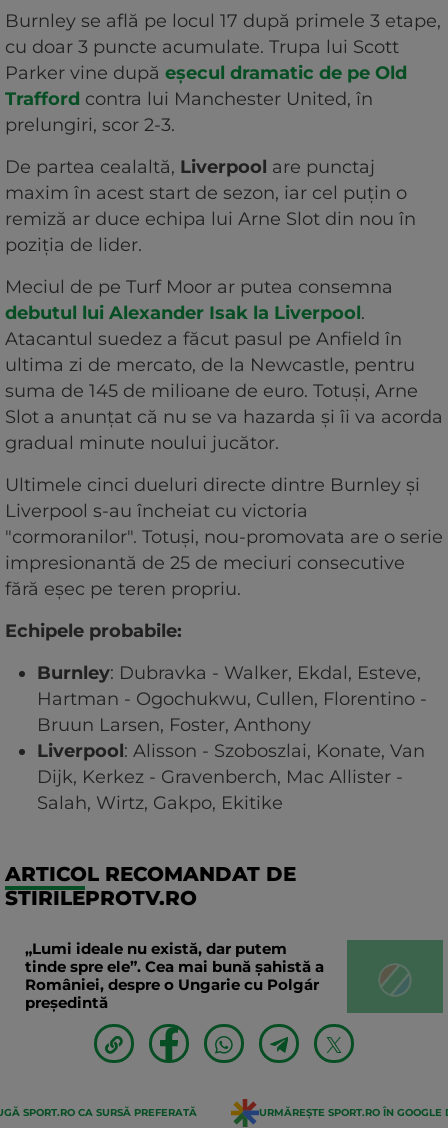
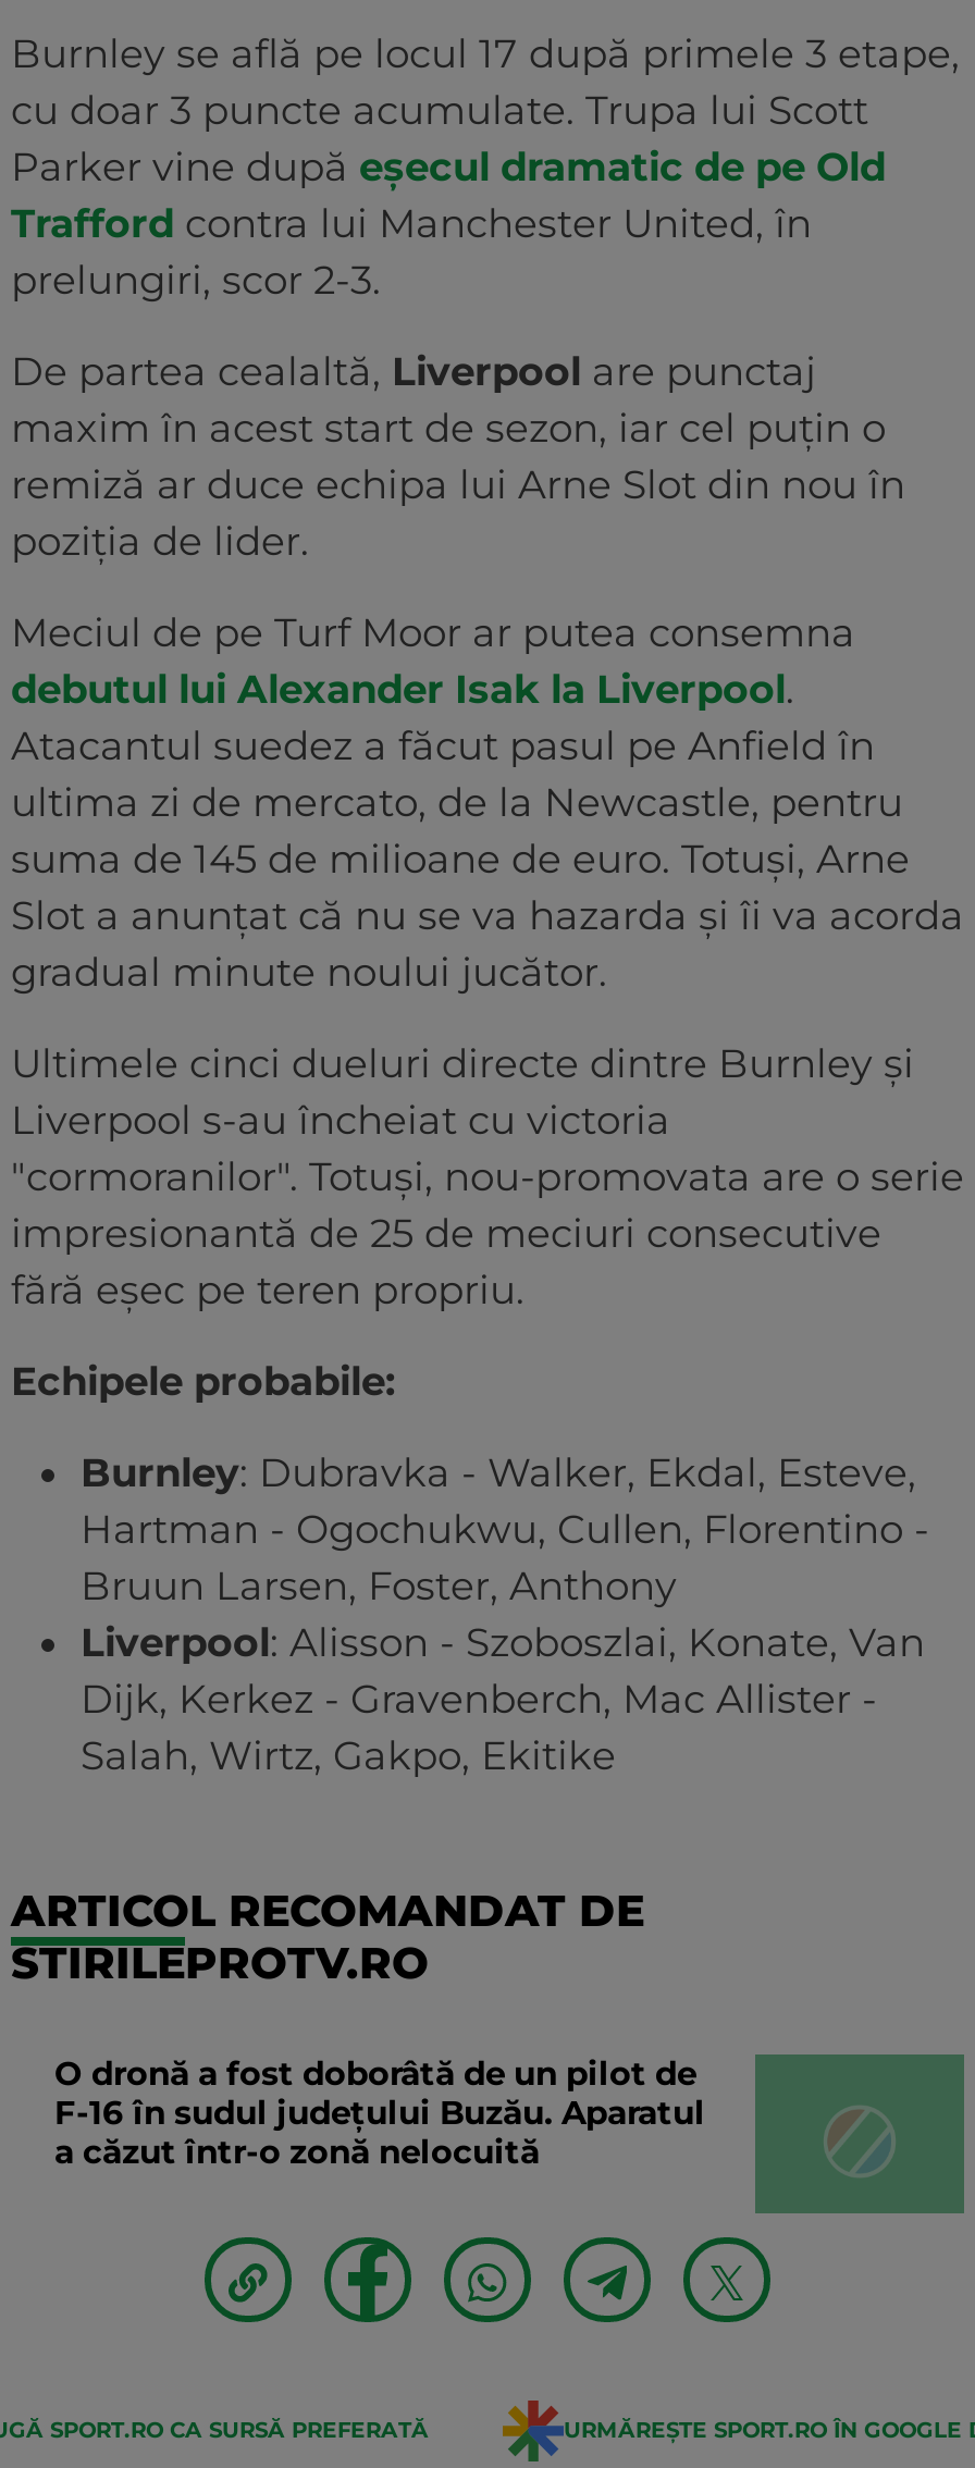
- „Lumi ideale nu există, dar putem
- tinde spre ele”. Cea mai bună șahistă a
- României, despre o Ungarie cu Polgár
- președintă
+ O dronă a fost doborâtă de un pilot de
+ F-16 în sudul județului Buzău. Aparatul
+ a căzut într-o zonă nelocuită
